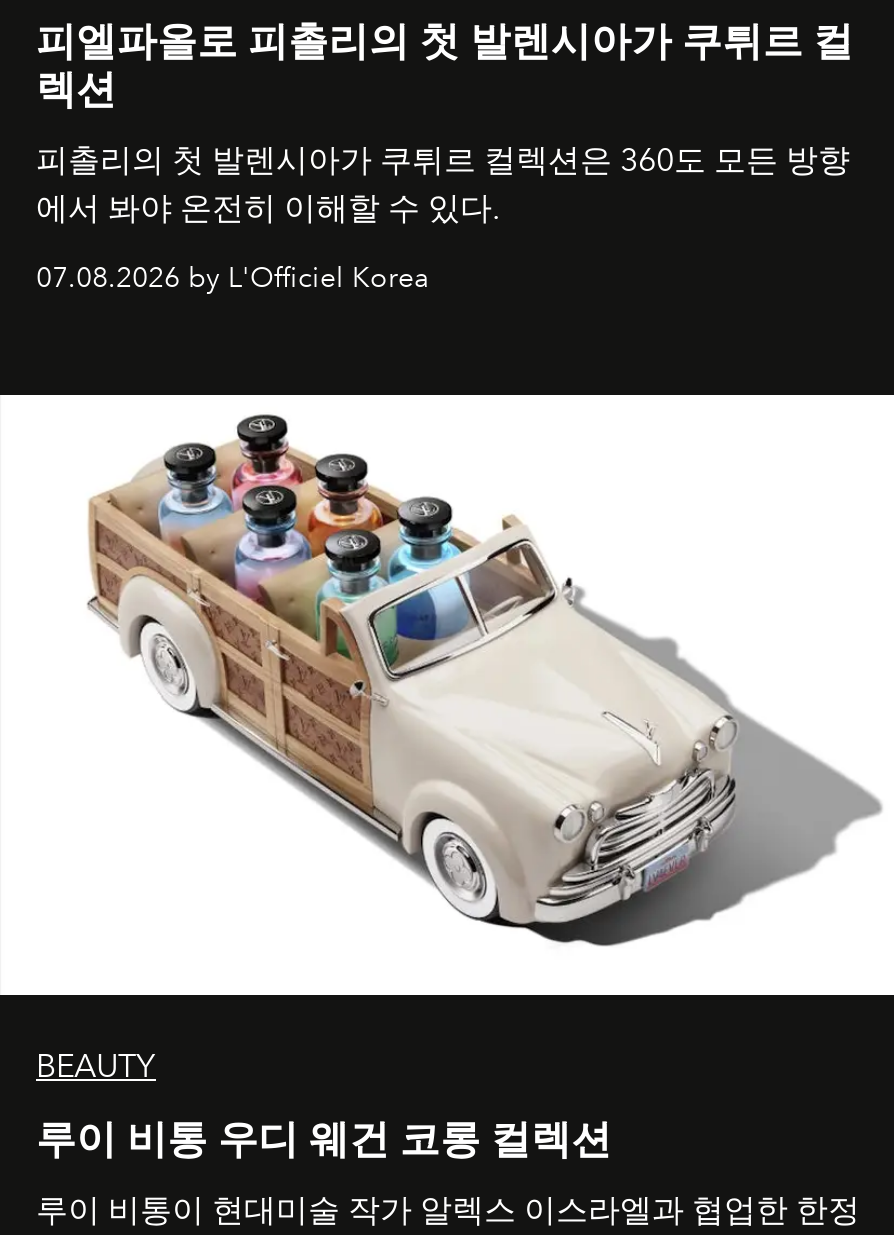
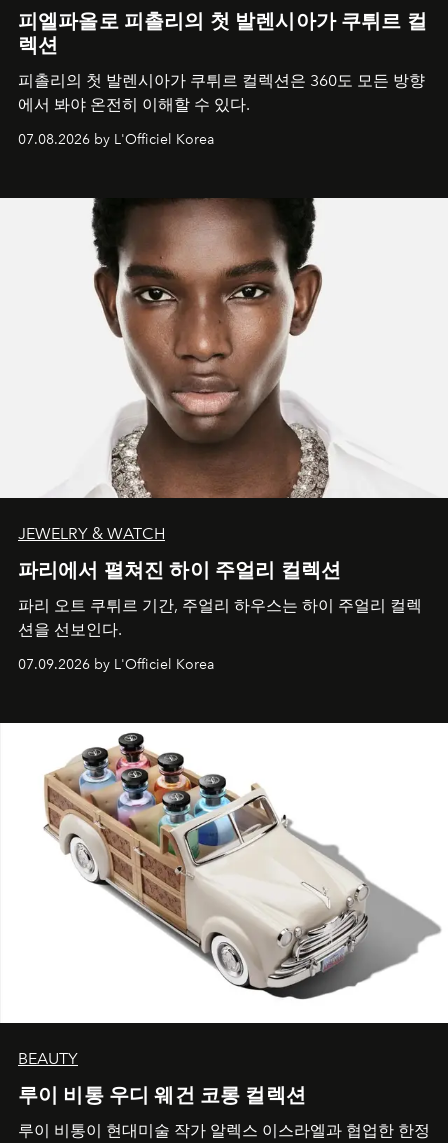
+ [image]
+ JEWELRY & WATCH
+ 파리에서 펼쳐진 하이 주얼리 컬렉션
+ 파리 오트 쿠튀르 기간, 주얼리 하우스는 하이 주얼리 컬렉
+ 션을 선보인다.
+ 07.09.2026 by L'Officiel Korea
